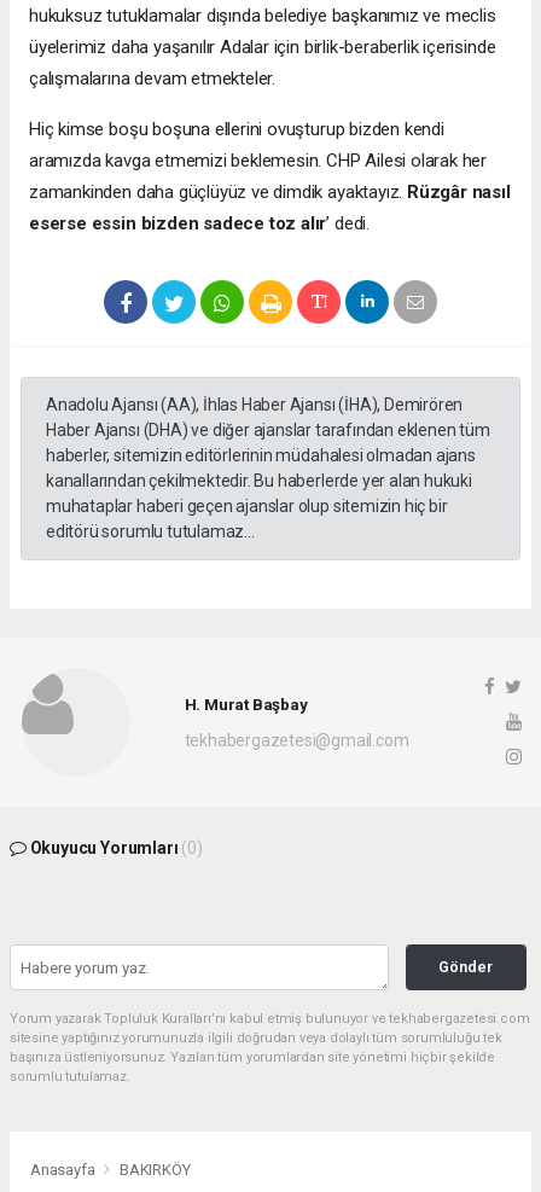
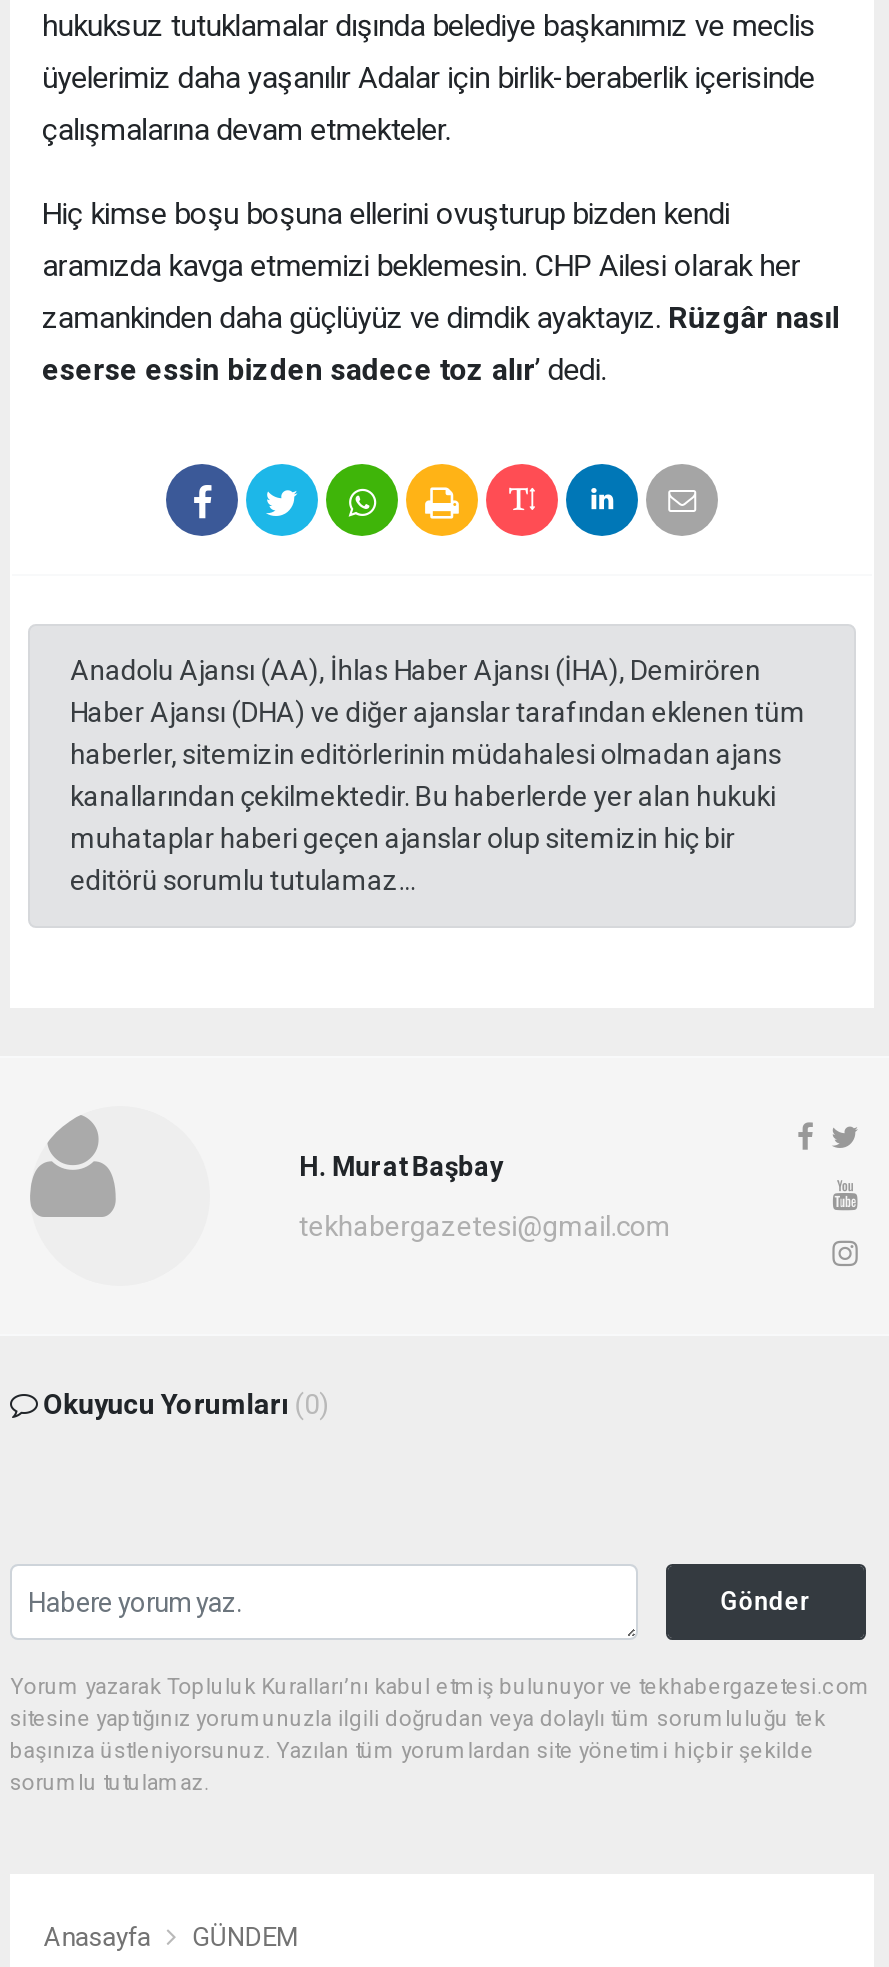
- BAKIRKÖY
+ GÜNDEM
